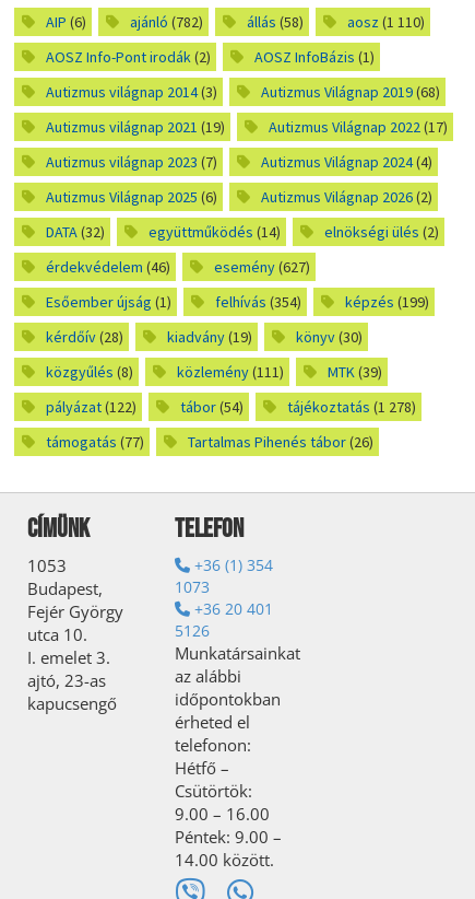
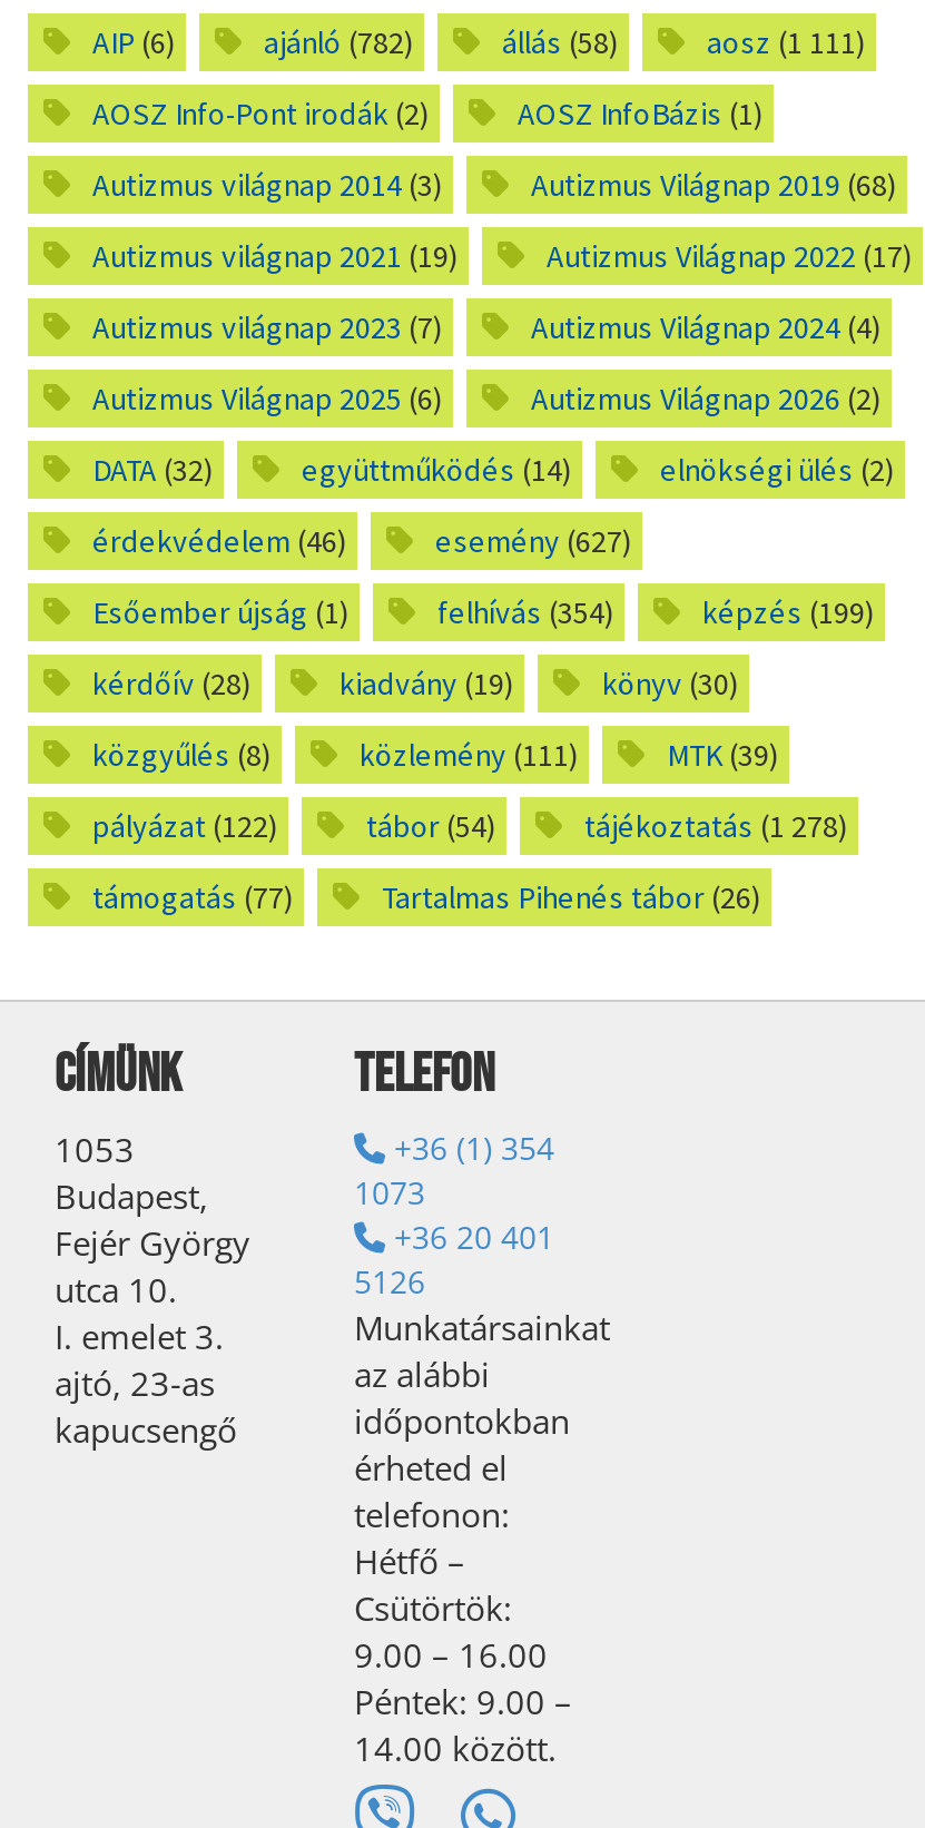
- aosz (1 110)
+ aosz (1 111)
